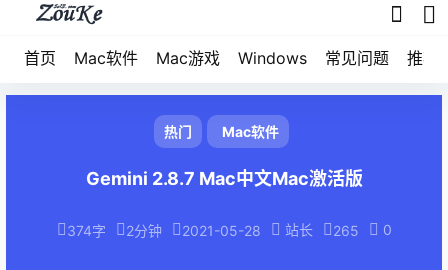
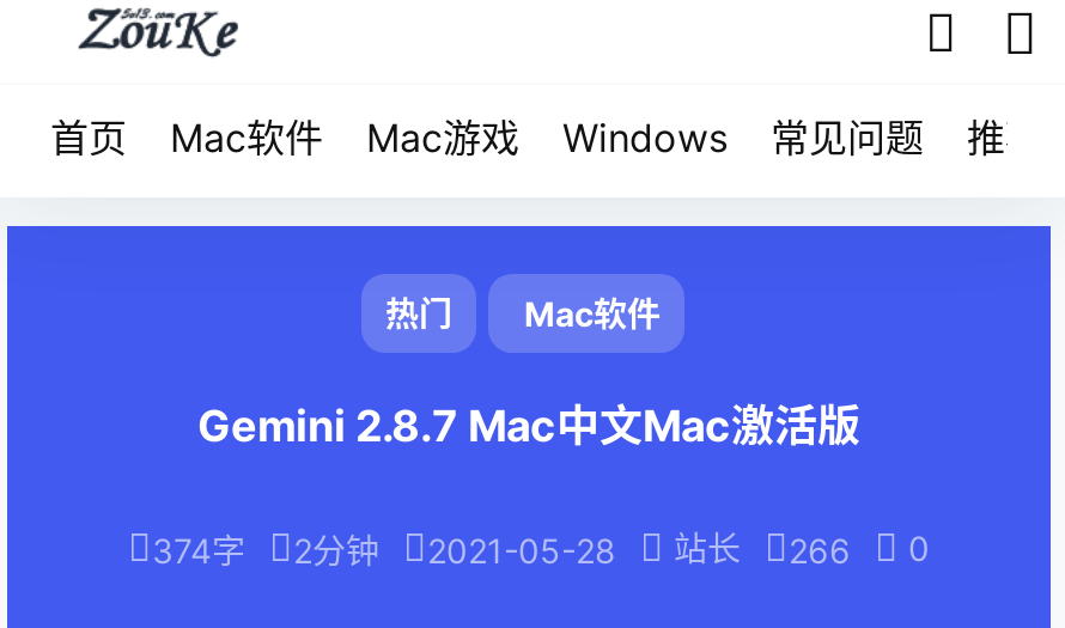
- 265
+ 266
